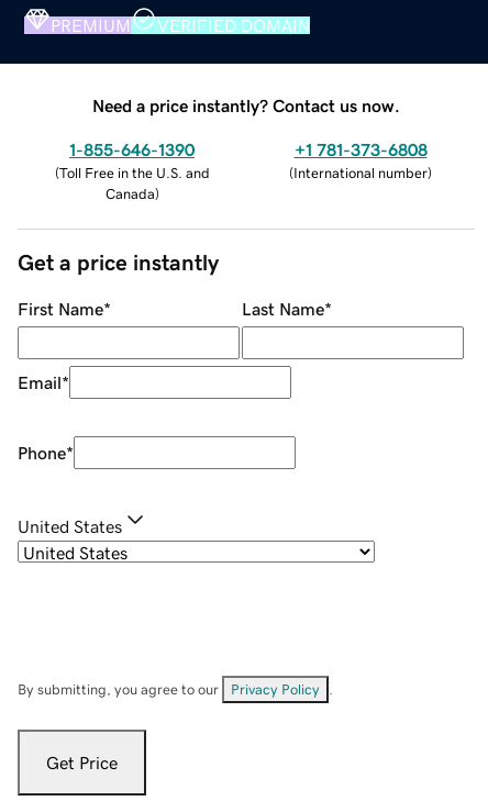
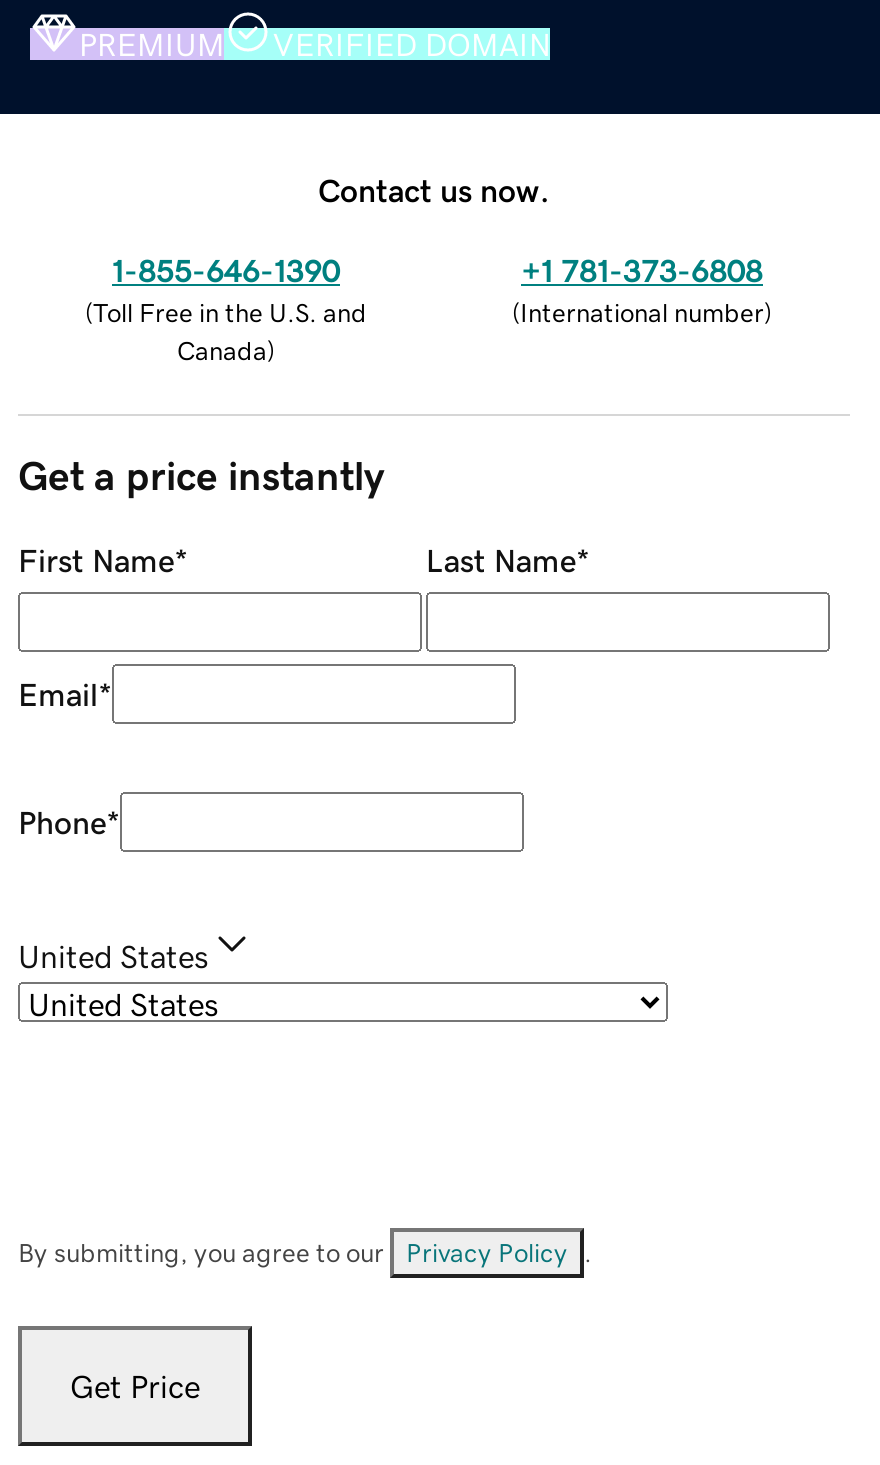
- Need a price instantly? Contact us now.
+ Contact us now.
